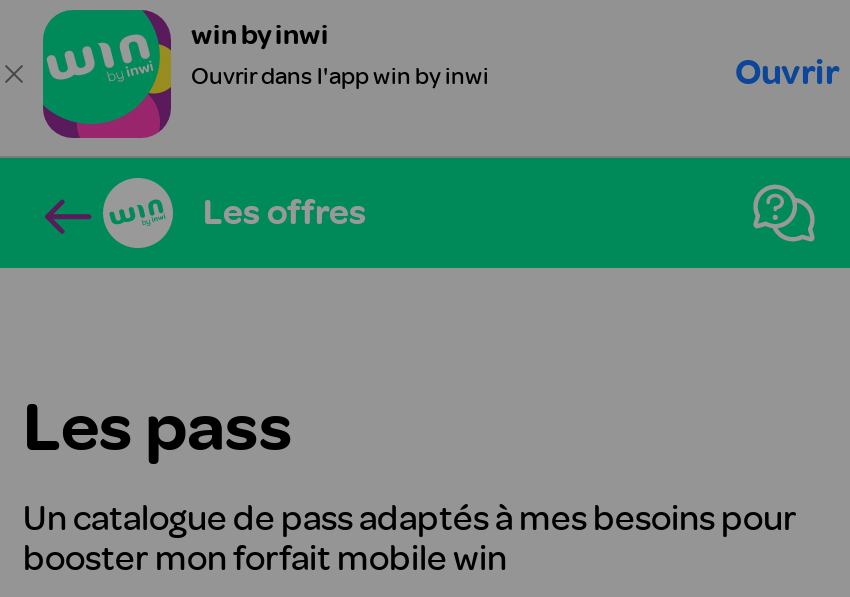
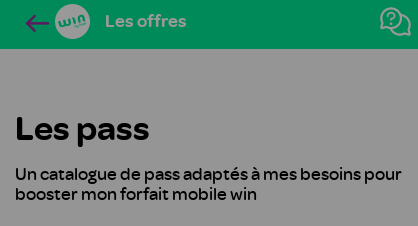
- win by inwi
- Ouvrir dans l'app win by inwi
- Ouvrir
